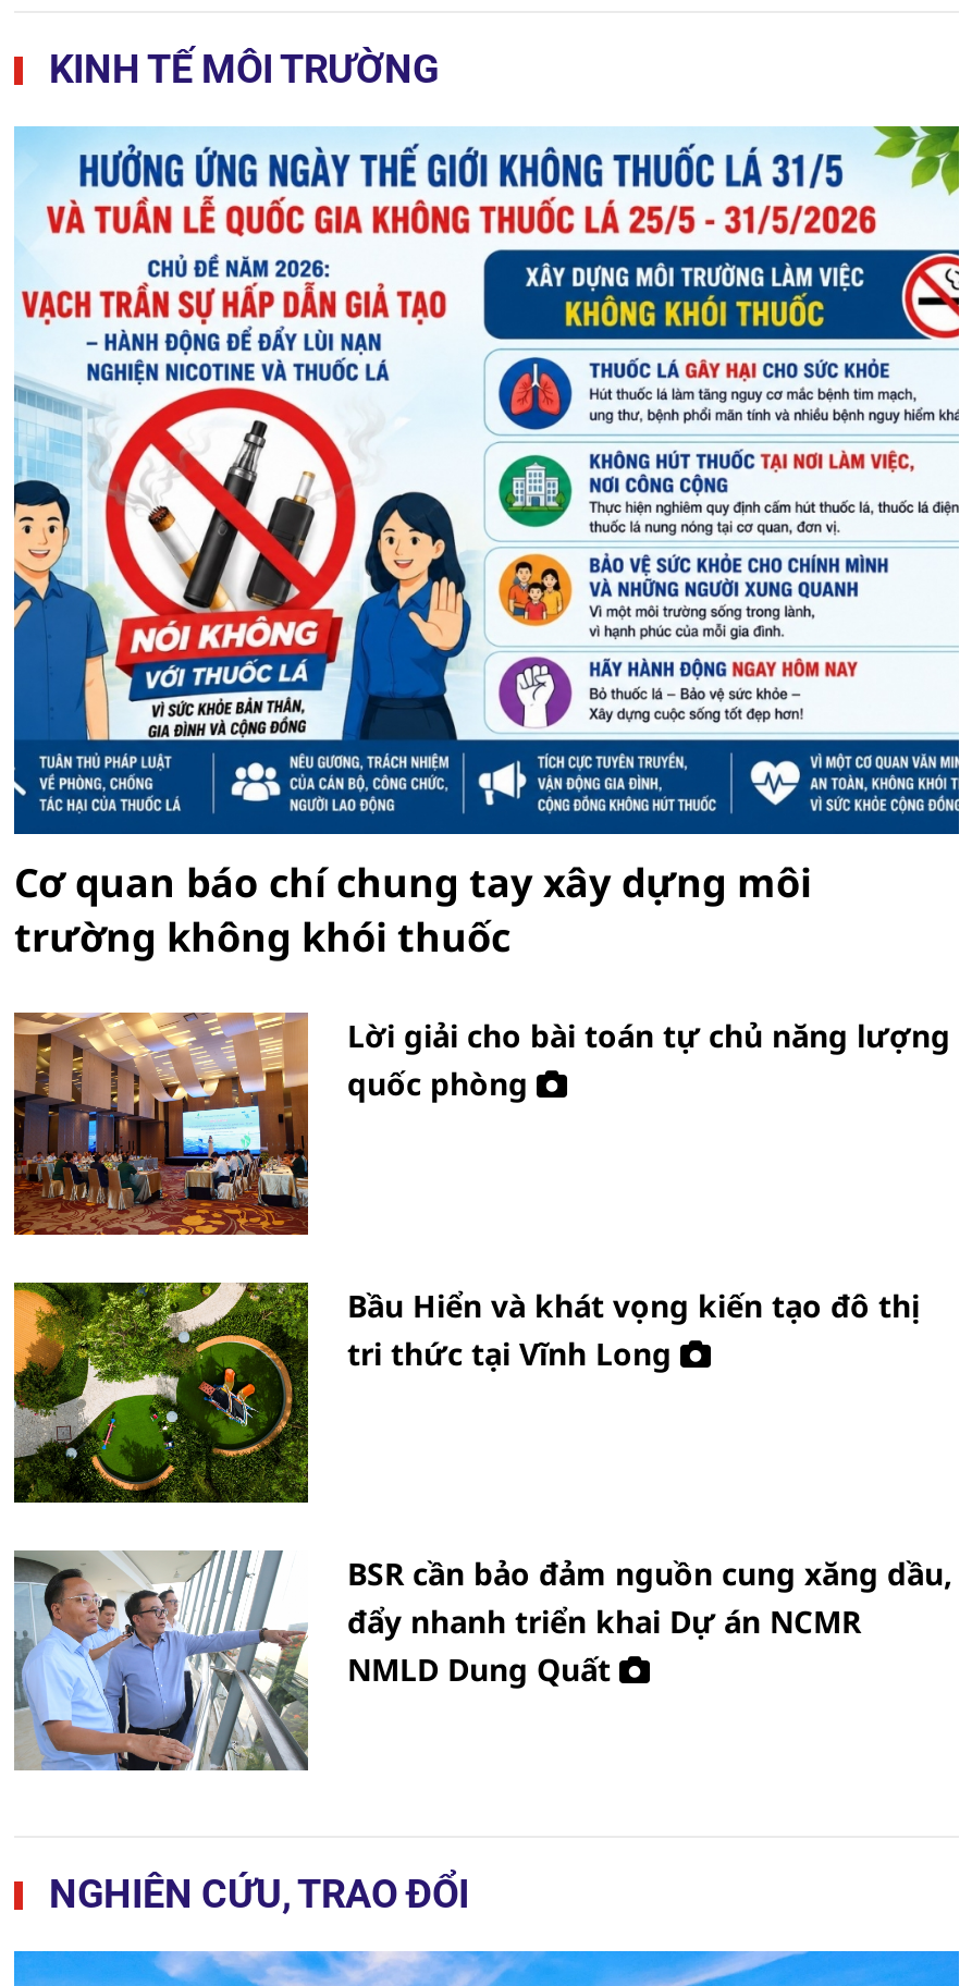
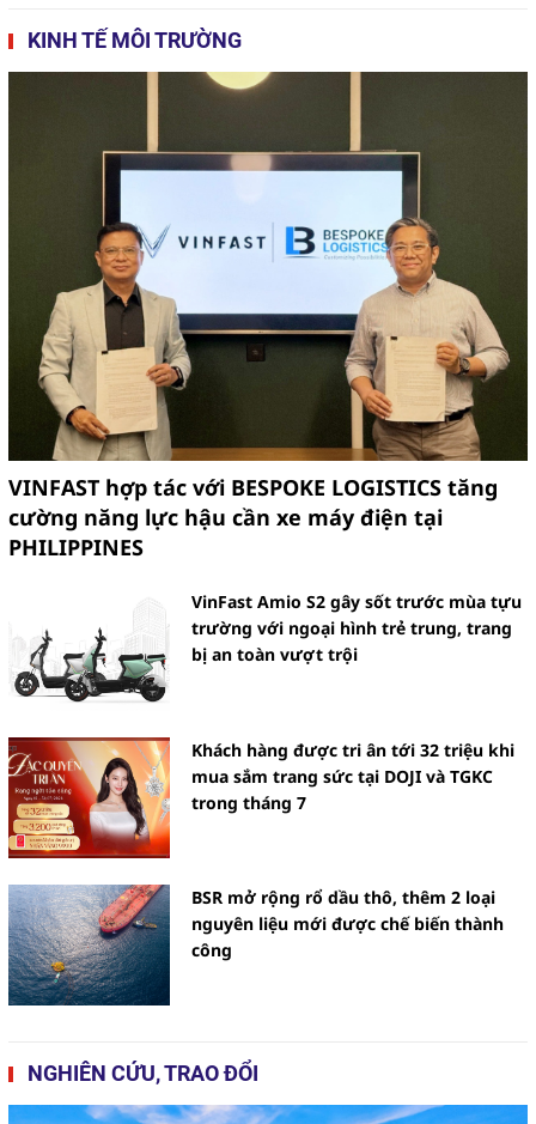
- [image]
- Cơ quan báo chí chung tay xây dựng môi
- trường không khói thuốc
+ [image]
+ VINFAST hợp tác với BESPOKE LOGISTICS tăng
+ cường năng lực hậu cần xe máy điện tại
+ PHILIPPINES

- [image]
- Lời giải cho bài toán tự chủ năng lượng
- quốc phòng
+ [image]
+ VinFast Amio S2 gây sốt trước mùa tựu
+ trường với ngoại hình trẻ trung, trang
+ bị an toàn vượt trội

- [image]
- Bầu Hiển và khát vọng kiến tạo đô thị
- tri thức tại Vĩnh Long
+ [image]
+ Khách hàng được tri ân tới 32 triệu khi
+ mua sắm trang sức tại DOJI và TGKC
+ trong tháng 7

- [image]
- BSR cần bảo đảm nguồn cung xăng dầu,
- đẩy nhanh triển khai Dự án NCMR
- NMLD Dung Quất
+ [image]
+ BSR mở rộng rổ dầu thô, thêm 2 loại
+ nguyên liệu mới được chế biến thành
+ công
